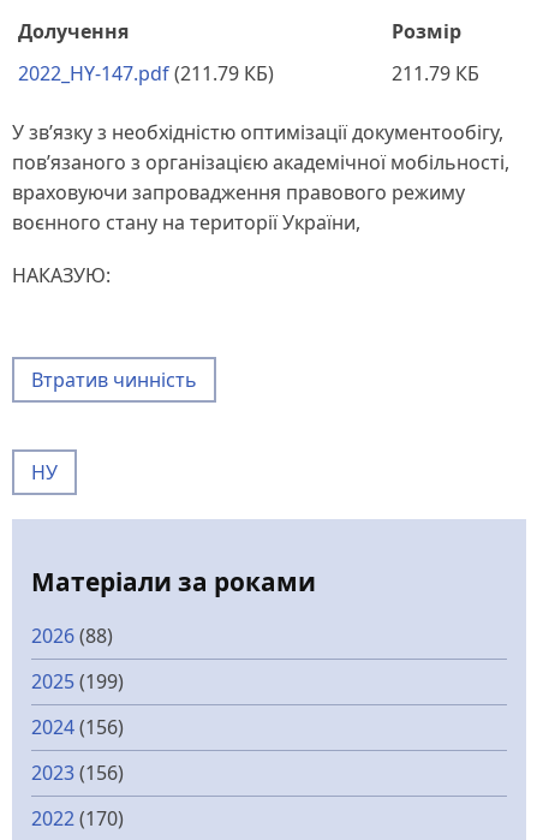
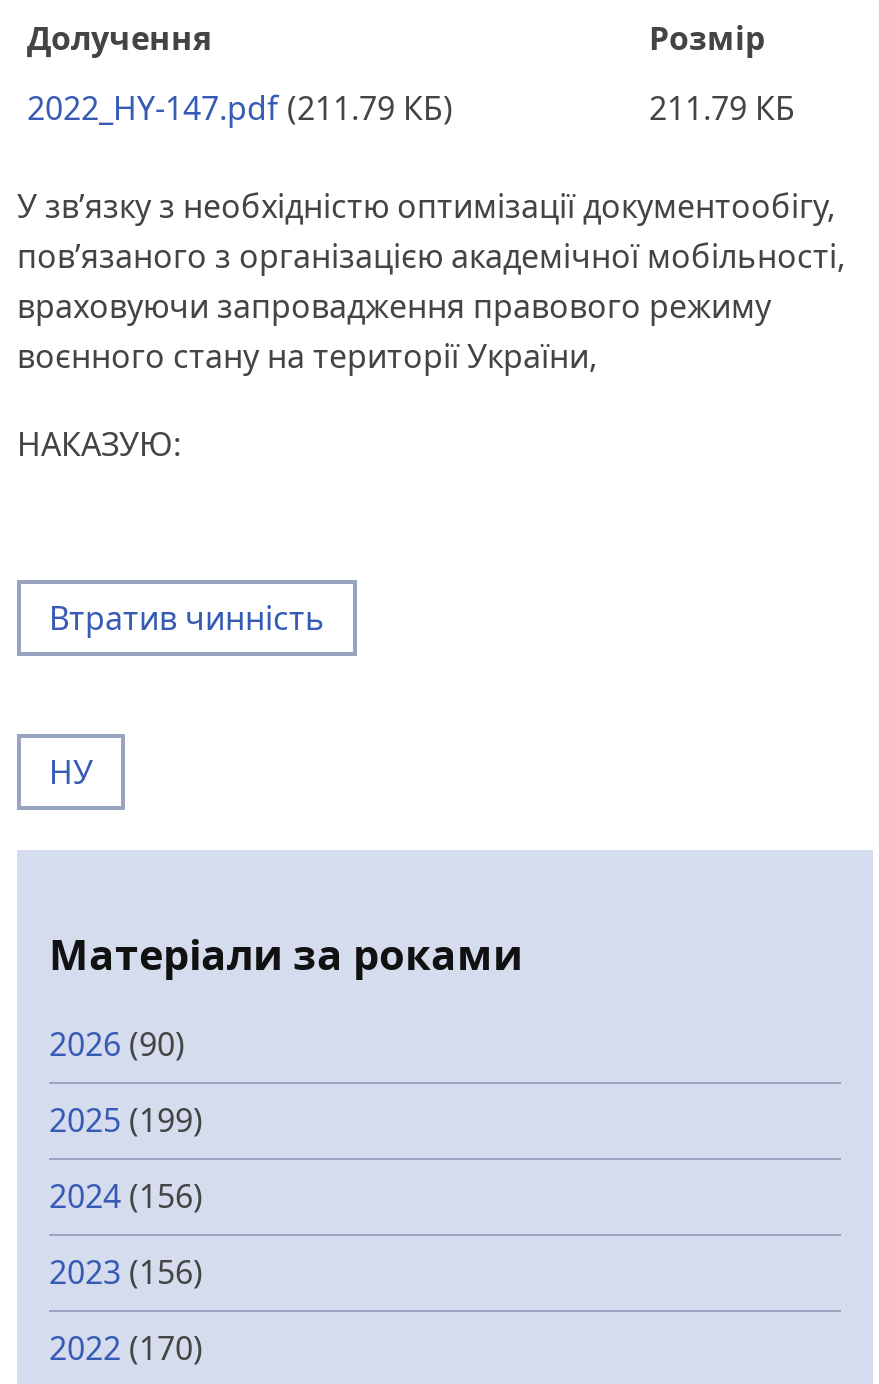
- 2026 (88)
+ 2026 (90)
